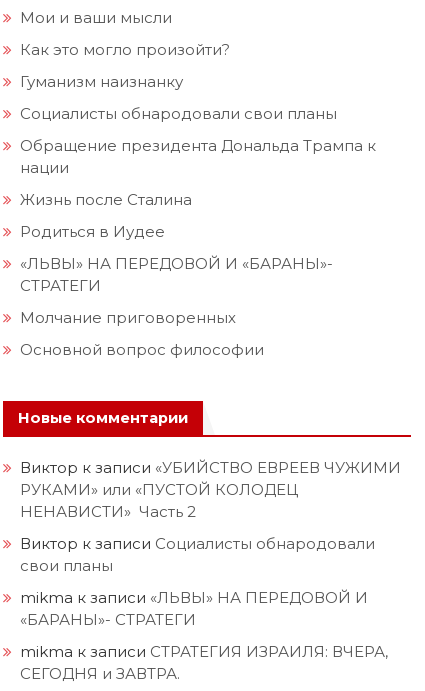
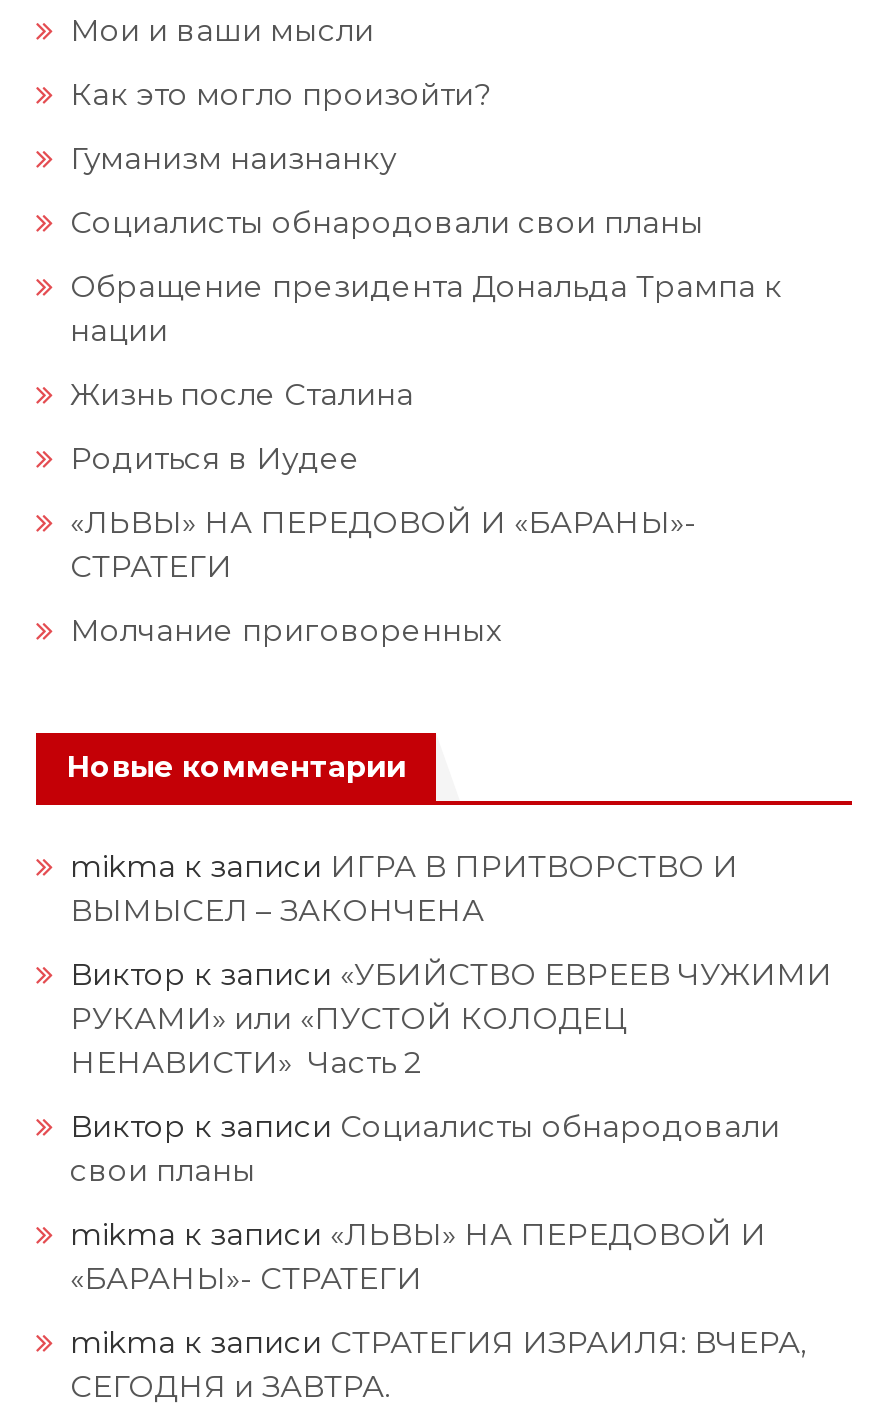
- Основной вопрос философии

moved up: Новые комментарии

+ mikma к записи ИГРА В ПРИТВОРСТВО И
+ ВЫМЫСЕЛ – ЗАКОНЧЕНА
